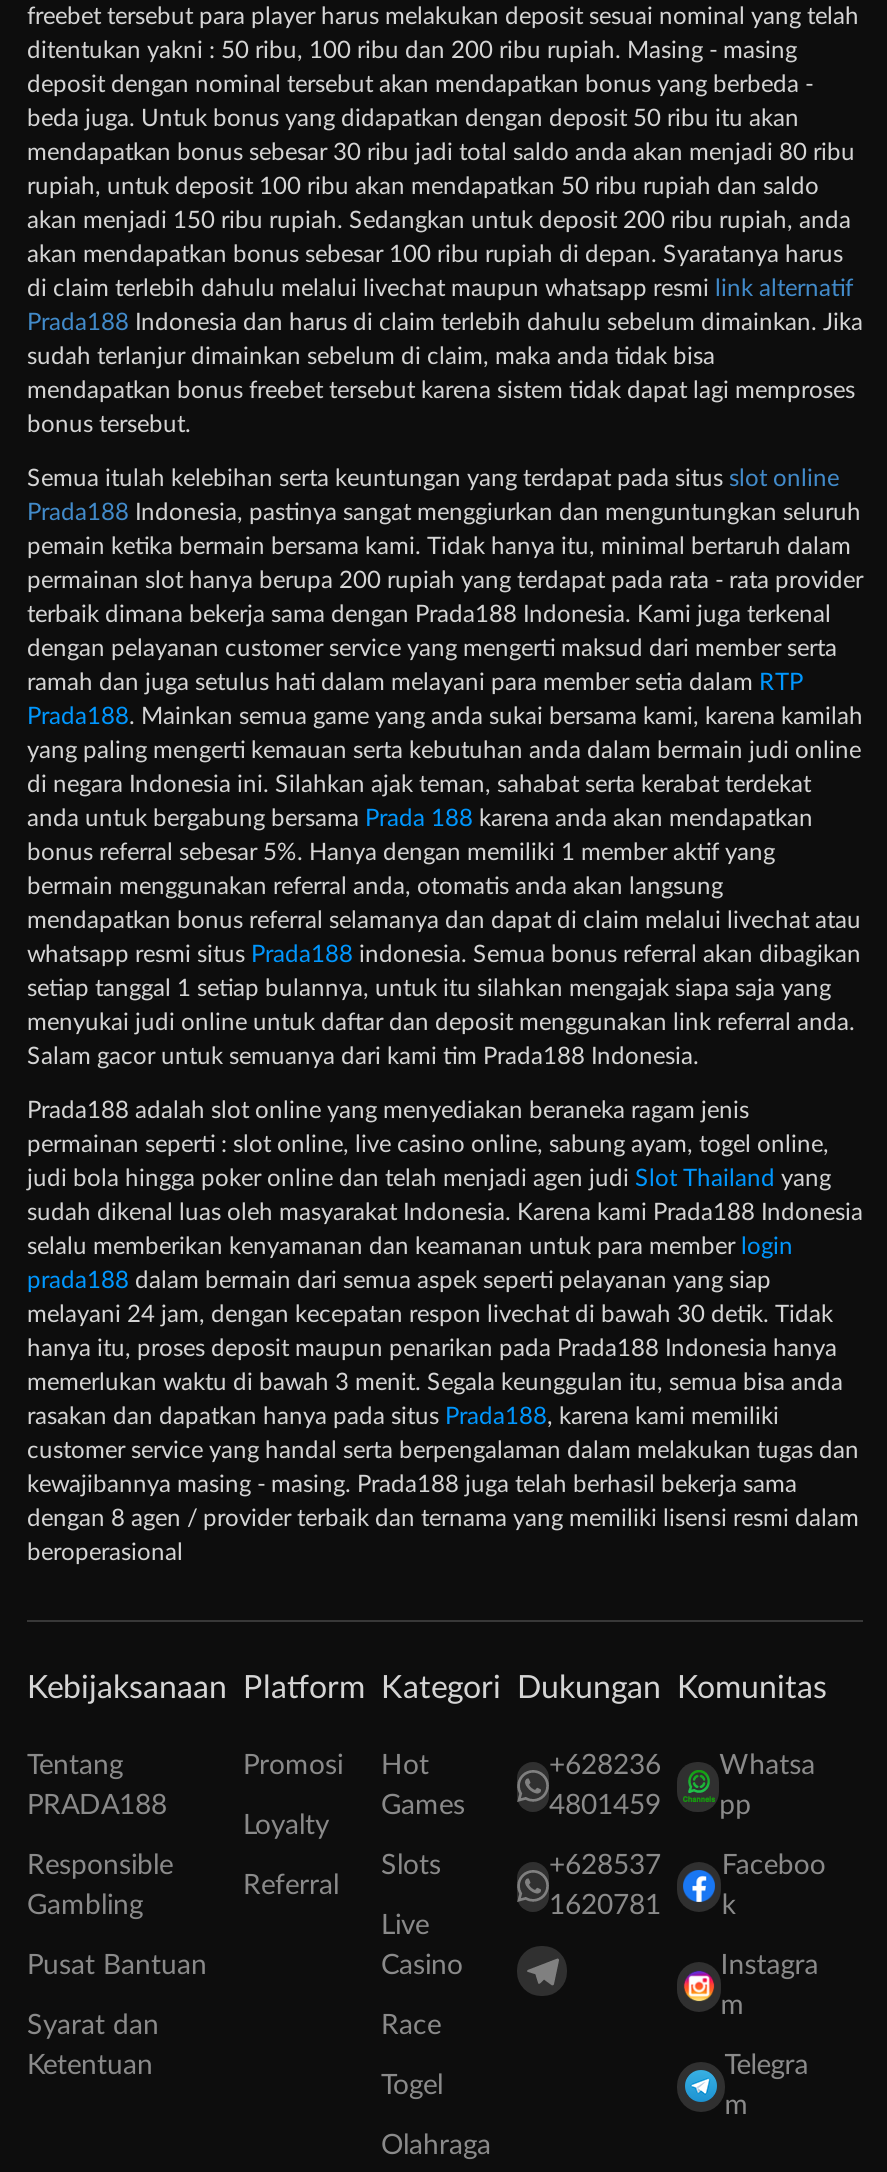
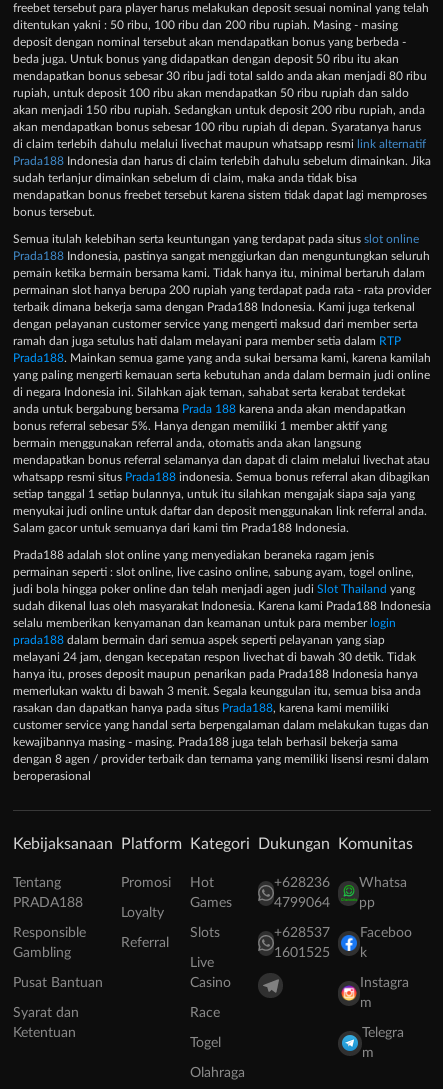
- 4801459
+ 4799064

- 1620781
+ 1601525
